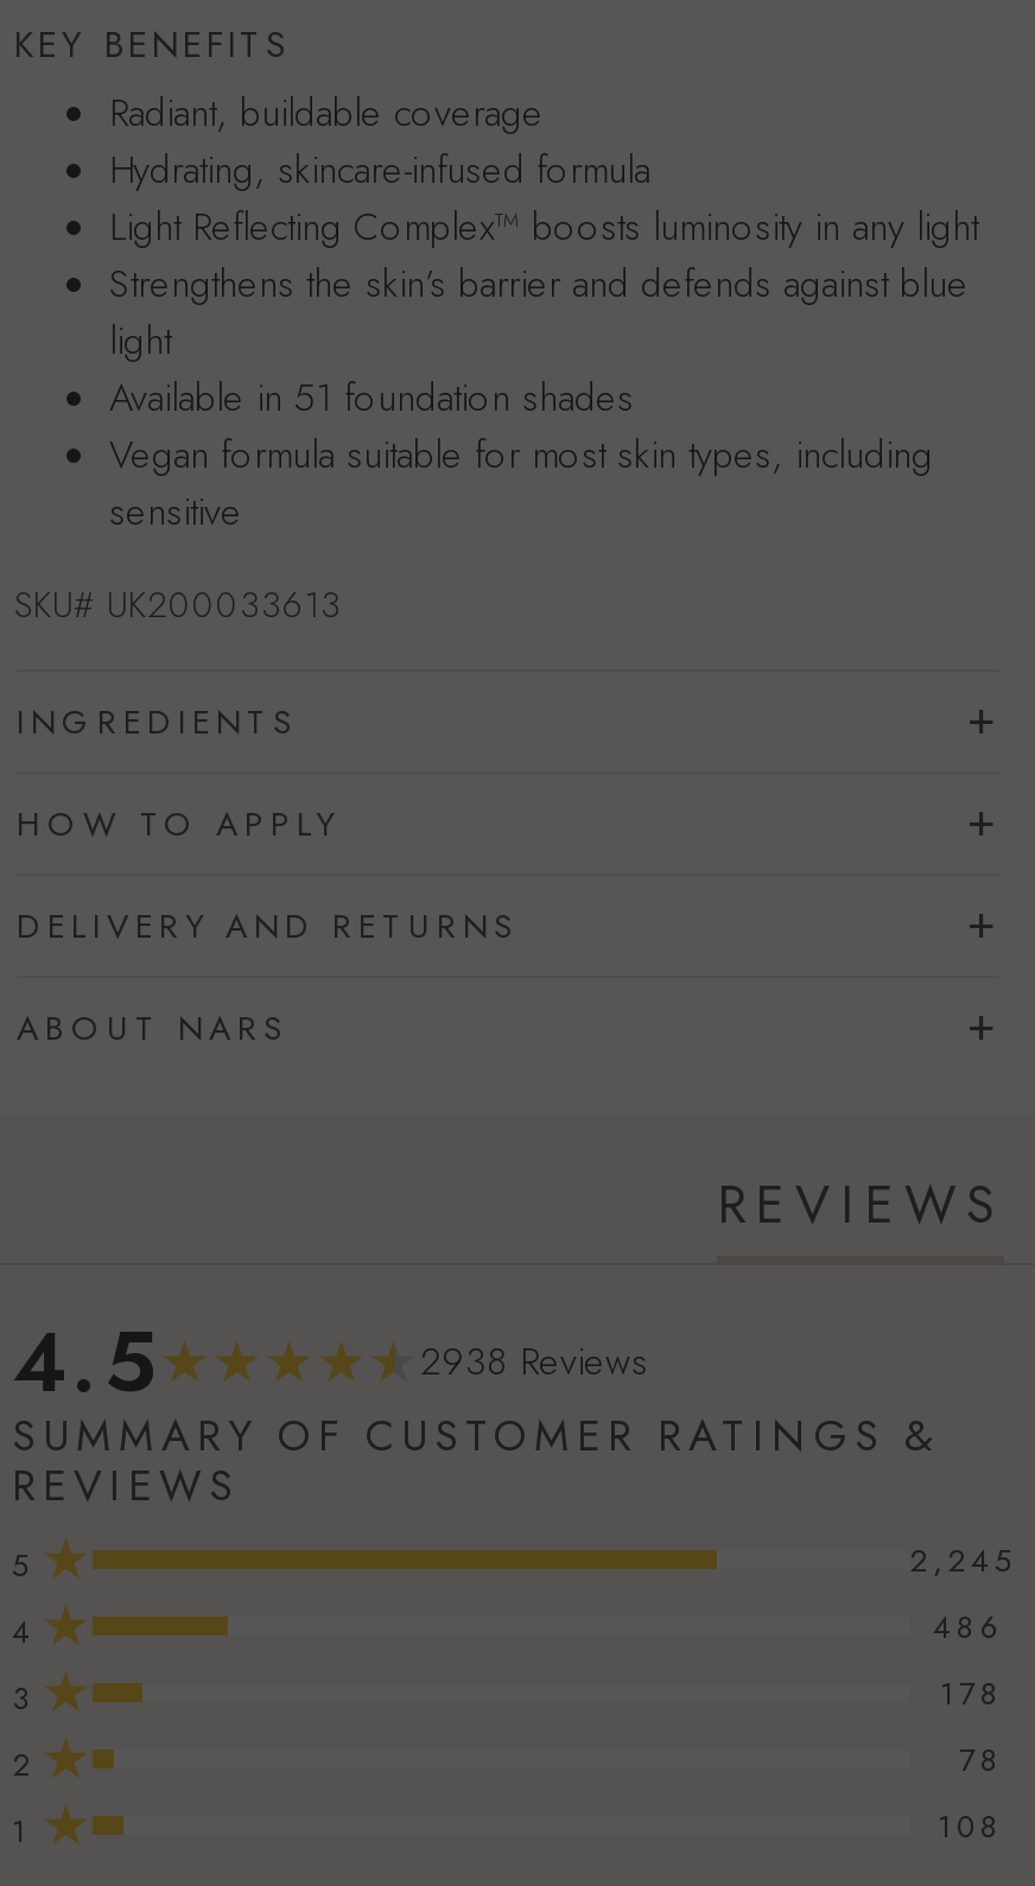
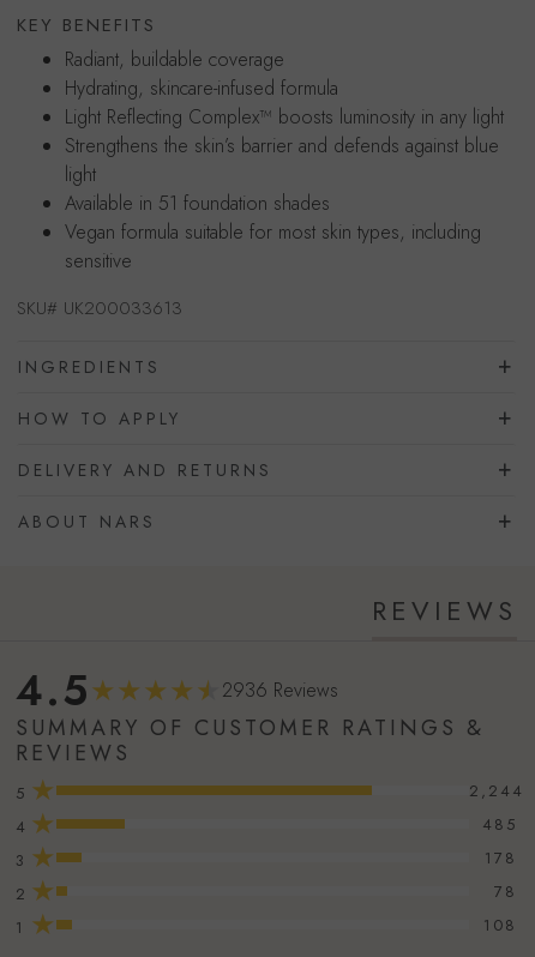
- 2938 Reviews
+ 2936 Reviews

- 2,245
+ 2,244

- 486
+ 485
